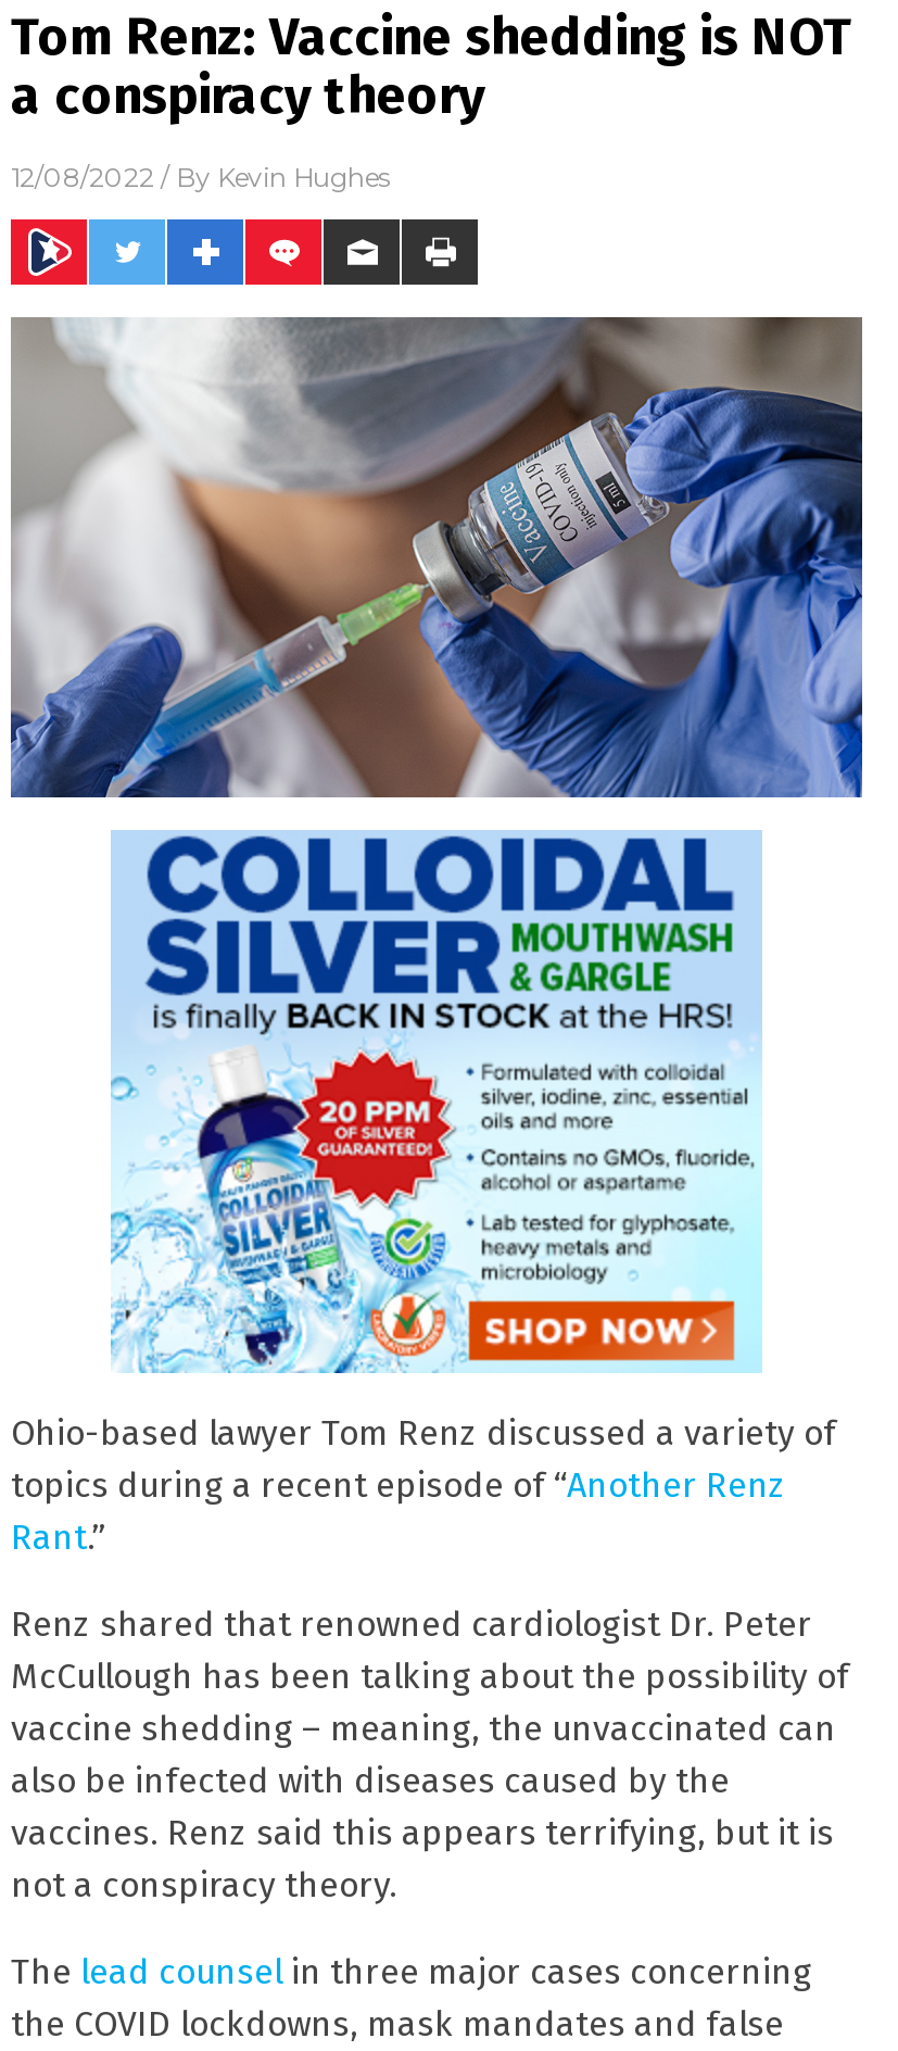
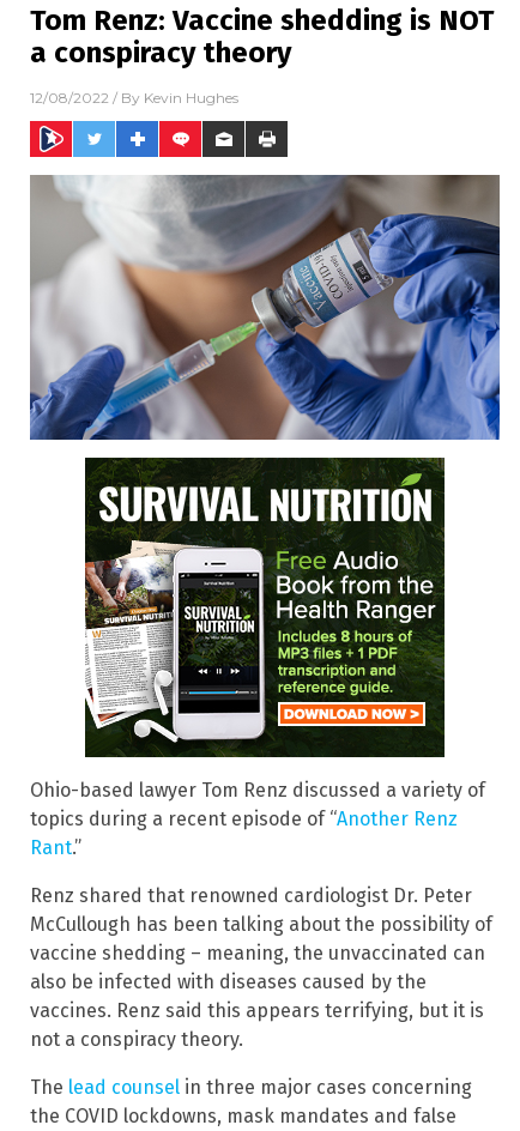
- [image]
+ [image]
